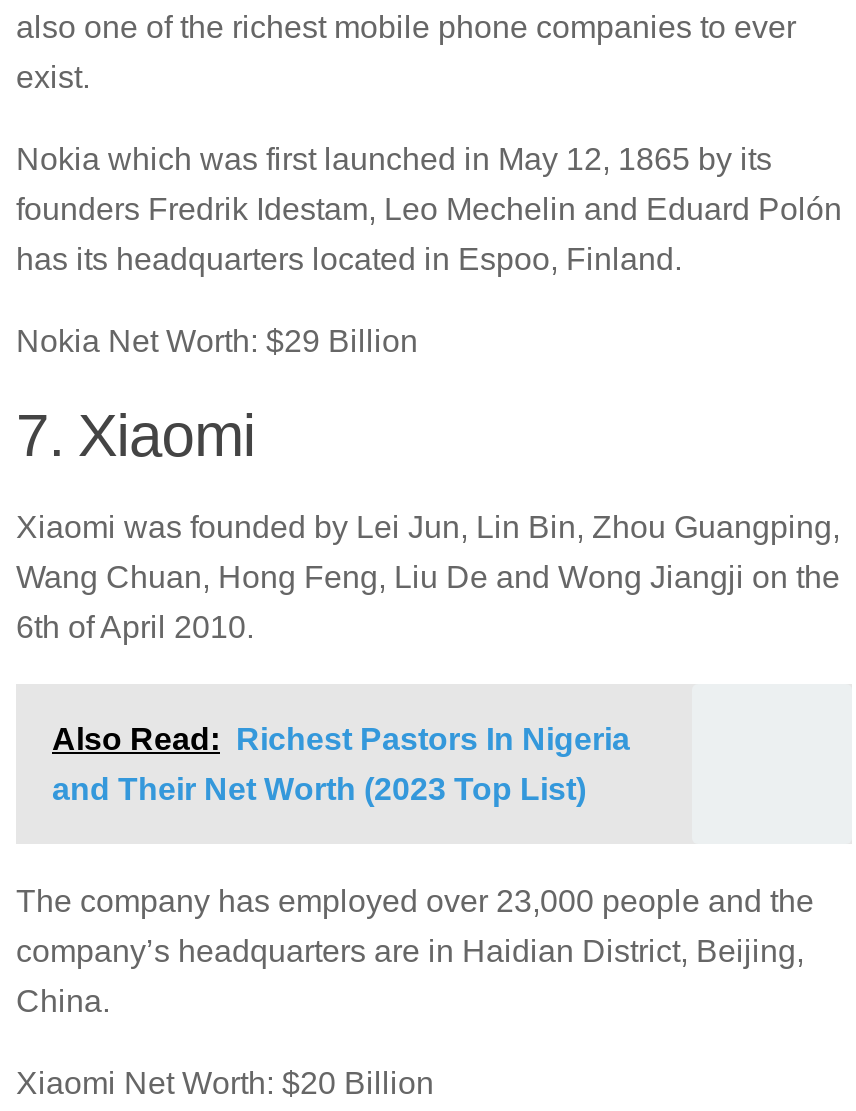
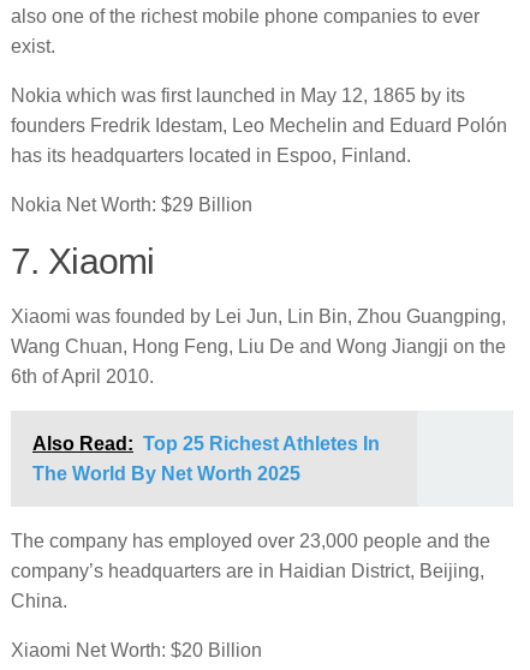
- Also Read: Richest Pastors In Nigeria
+ Also Read: Top 25 Richest Athletes In

- and Their Net Worth (2023 Top List)
+ The World By Net Worth 2025
